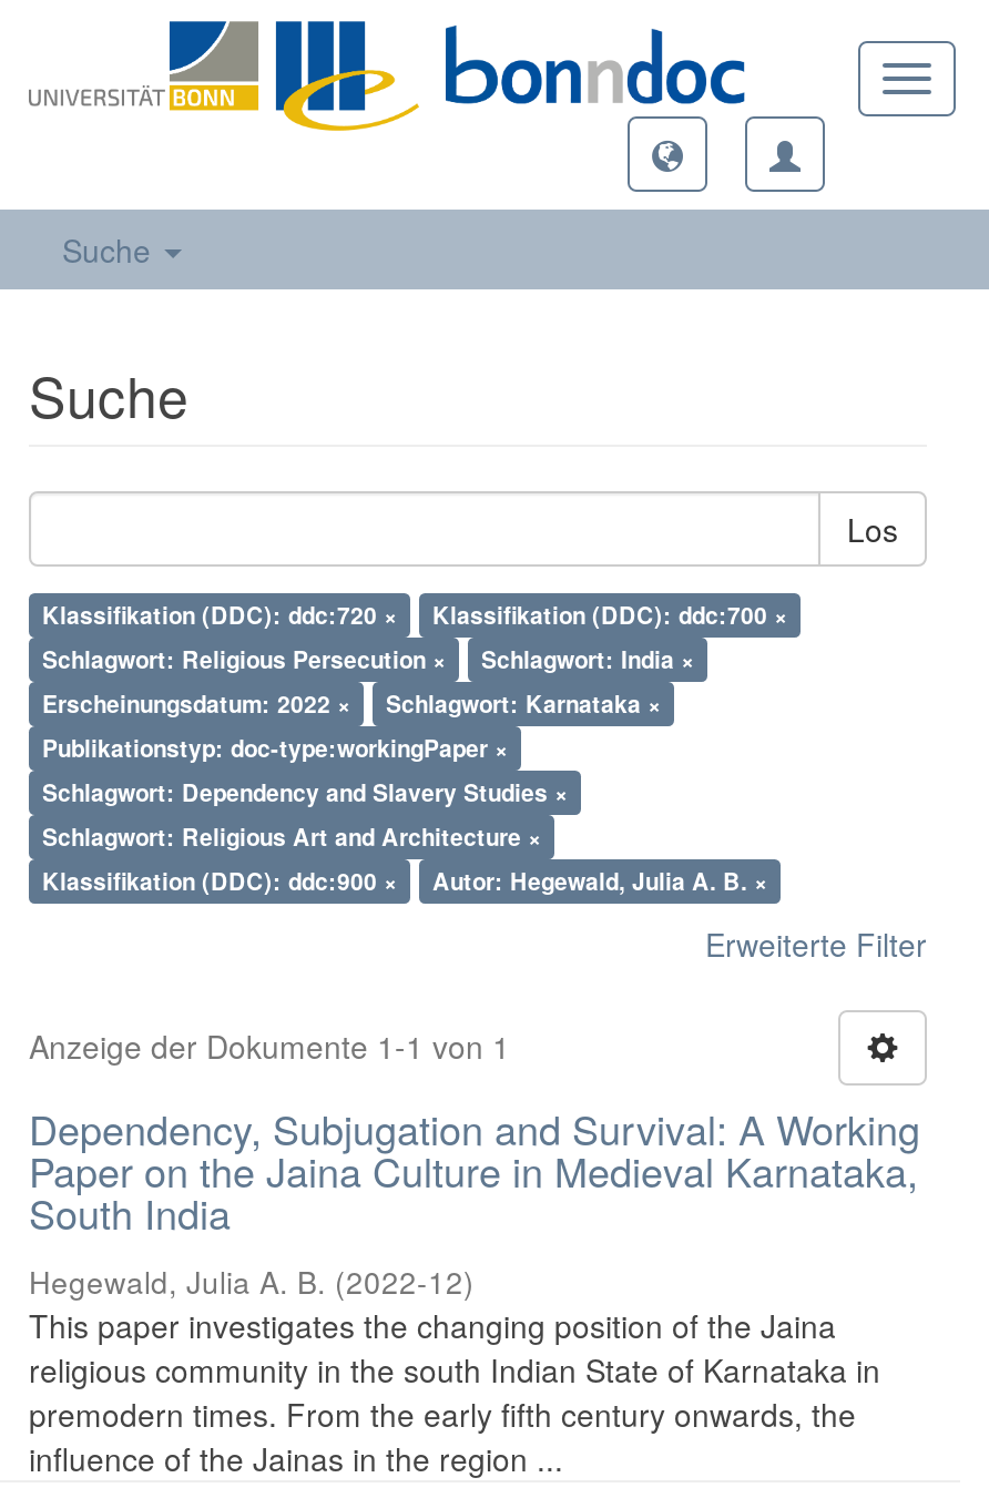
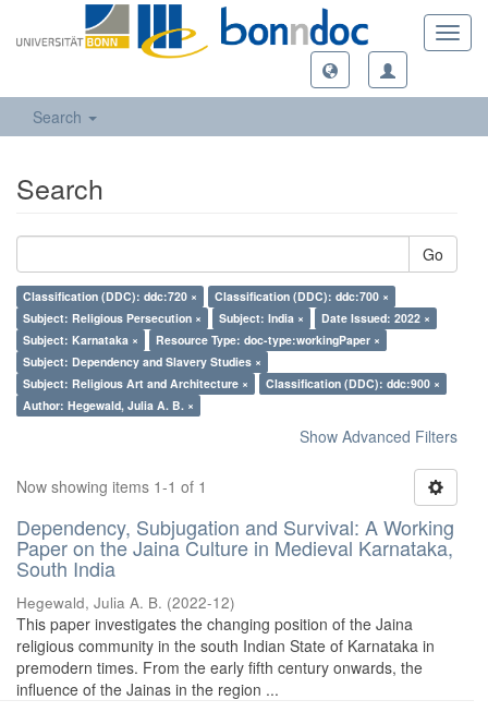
- Suche
+ Search

- Suche
+ Search

- Los
+ Go

- Klassifikation (DDC): ddc:720 ×
- Klassifikation (DDC): ddc:700 ×
- Schlagwort: Religious Persecution ×
- Schlagwort: India ×
- Erscheinungsdatum: 2022 ×
- Schlagwort: Karnataka ×
- Publikationstyp: doc-type:workingPaper ×
- Schlagwort: Dependency and Slavery Studies ×
- Schlagwort: Religious Art and Architecture ×
- Klassifikation (DDC): ddc:900 ×
- Autor: Hegewald, Julia A. B. ×
+ Classification (DDC): ddc:720 ×
+ Classification (DDC): ddc:700 ×
+ Subject: Religious Persecution ×
+ Subject: India ×
+ Date Issued: 2022 ×
+ Subject: Karnataka ×
+ Resource Type: doc-type:workingPaper ×
+ Subject: Dependency and Slavery Studies ×
+ Subject: Religious Art and Architecture ×
+ Classification (DDC): ddc:900 ×
+ Author: Hegewald, Julia A. B. ×

- Erweiterte Filter
+ Show Advanced Filters

- Anzeige der Dokumente 1-1 von 1
+ Now showing items 1-1 of 1
